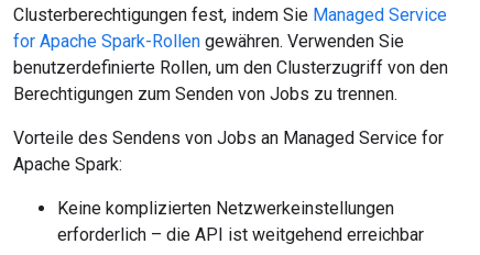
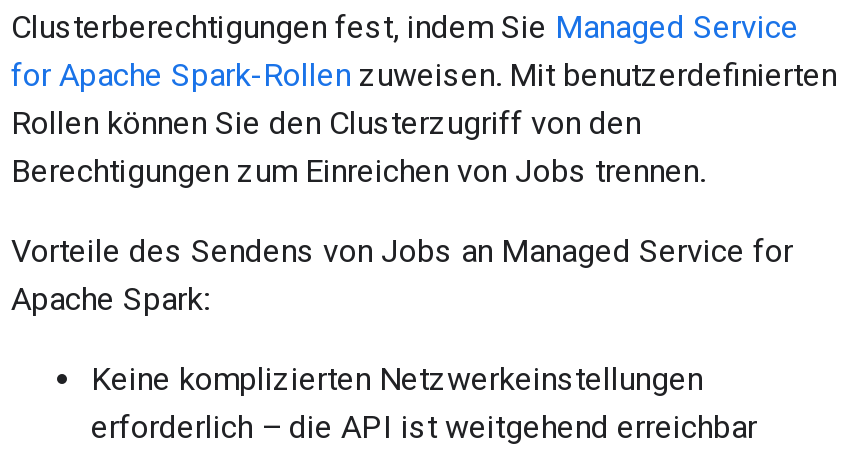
- for Apache Spark-Rollen gewähren. Verwenden Sie
- benutzerdefinierte Rollen, um den Clusterzugriff von den
- Berechtigungen zum Senden von Jobs zu trennen.
+ for Apache Spark-Rollen zuweisen. Mit benutzerdefinierten
+ Rollen können Sie den Clusterzugriff von den
+ Berechtigungen zum Einreichen von Jobs trennen.
